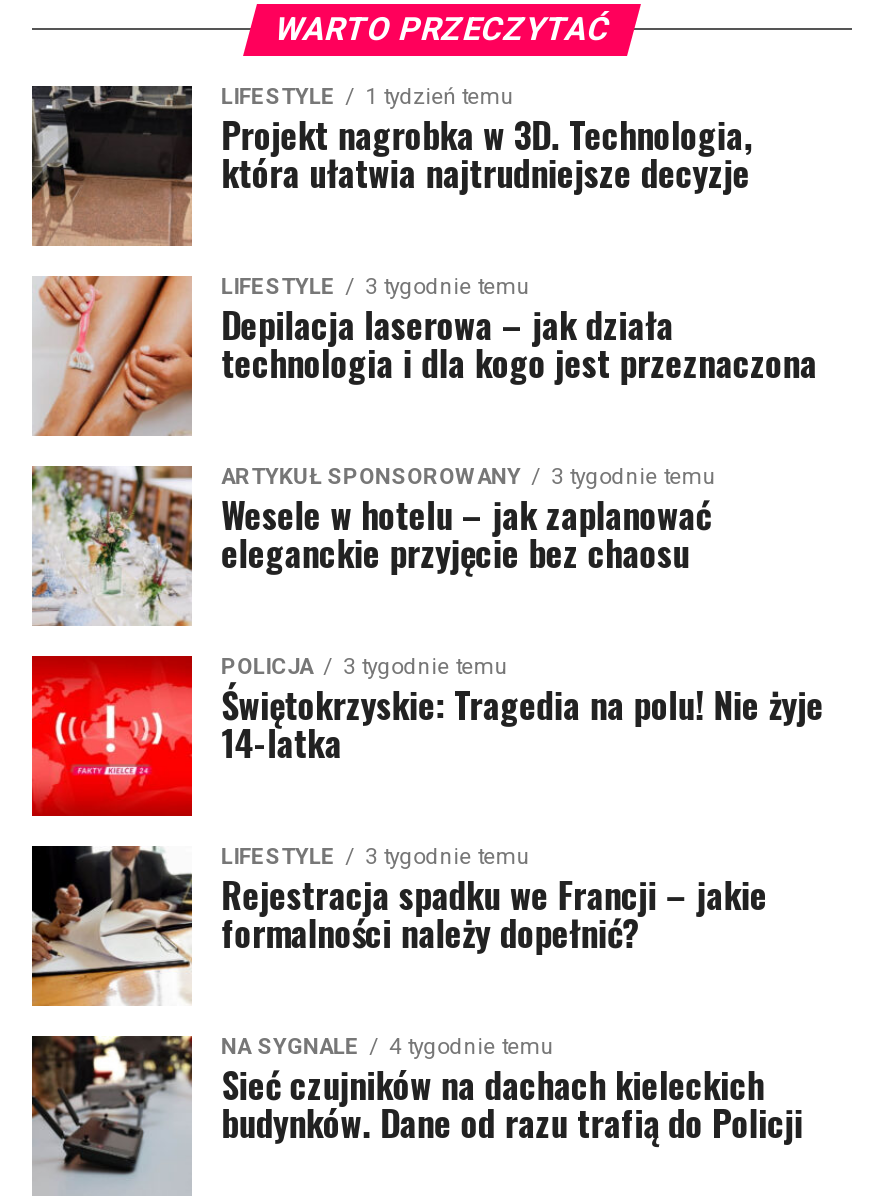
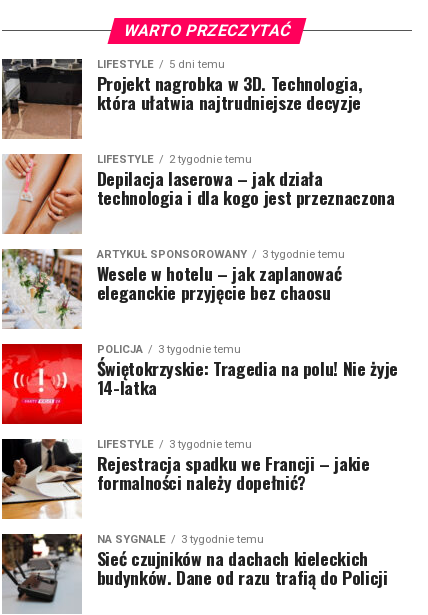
- LIFESTYLE 1 tydzień temu
+ LIFESTYLE 5 dni temu

- 3 tygodnie temu
+ 2 tygodnie temu

- 4 tygodnie temu
+ 3 tygodnie temu
